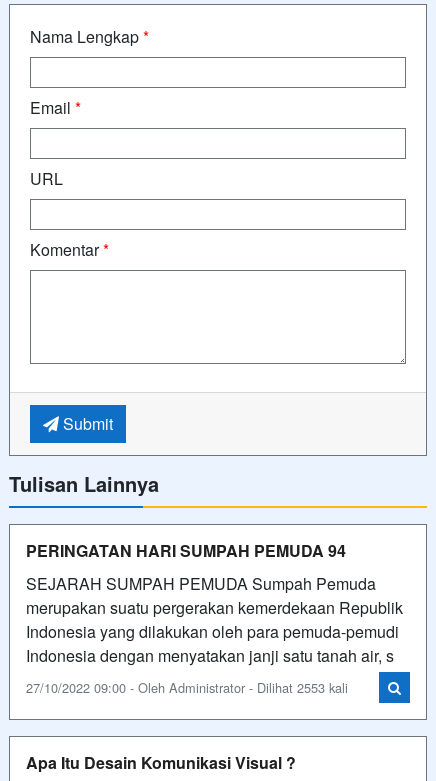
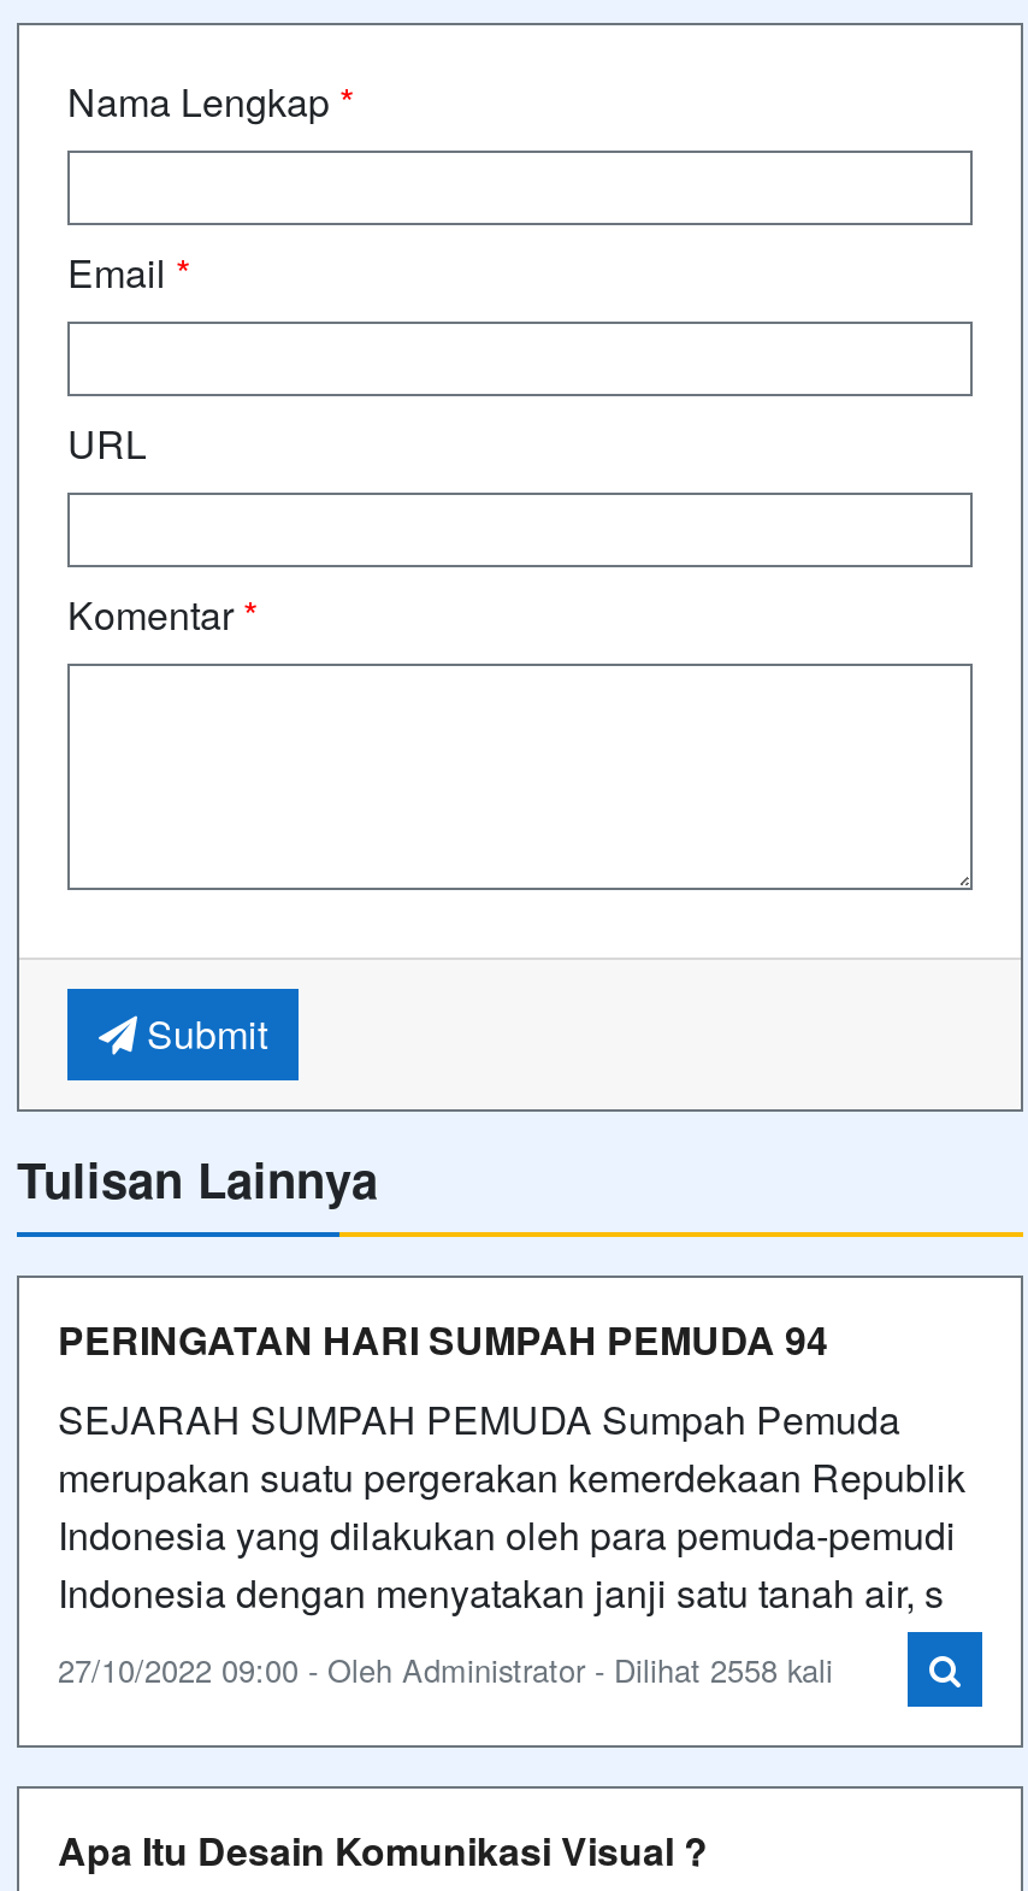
- 27/10/2022 09:00 - Oleh Administrator - Dilihat 2553 kali
+ 27/10/2022 09:00 - Oleh Administrator - Dilihat 2558 kali
